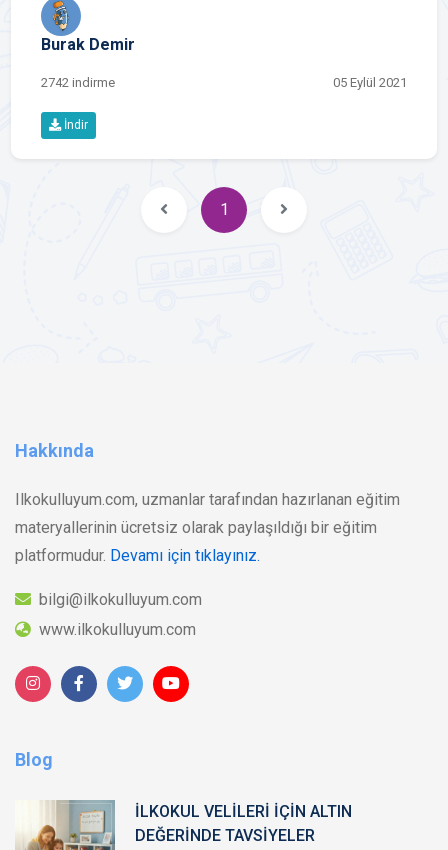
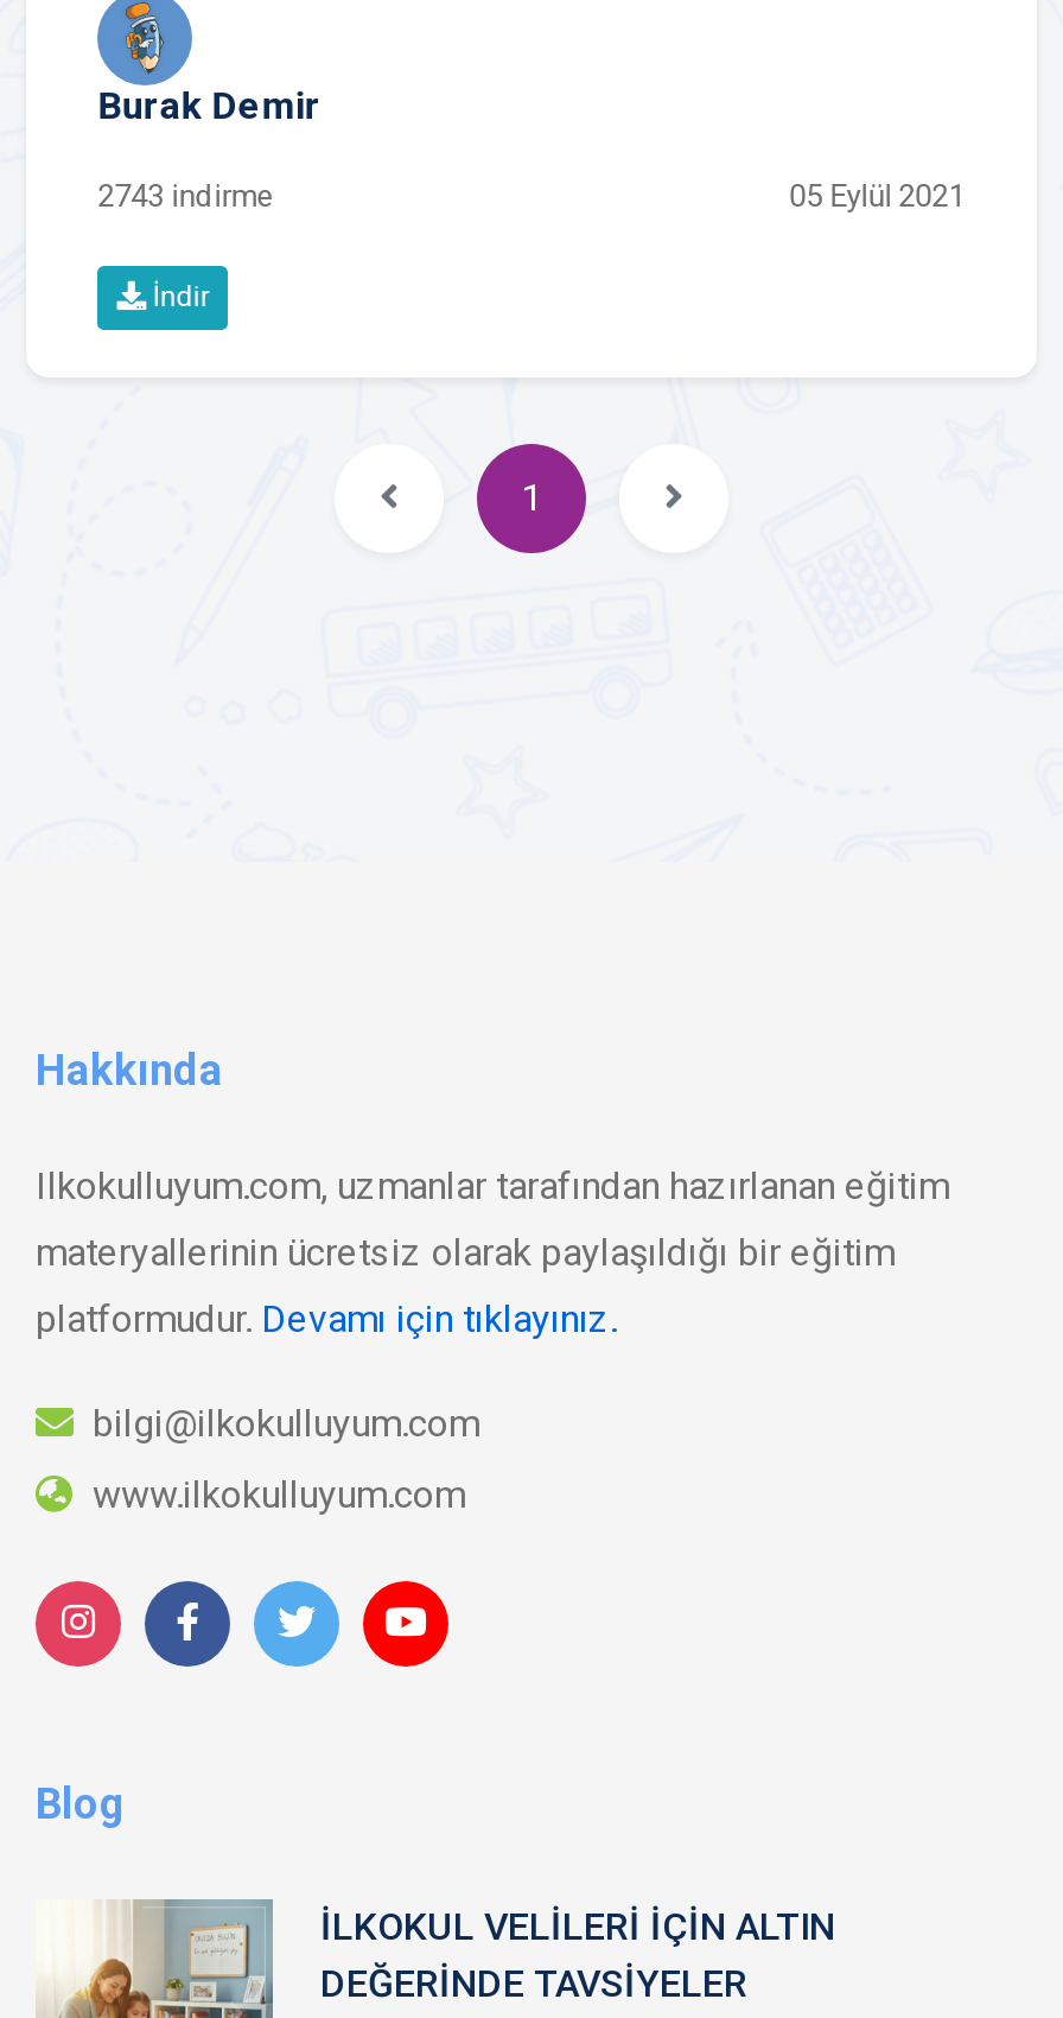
- 2742 indirme
+ 2743 indirme
